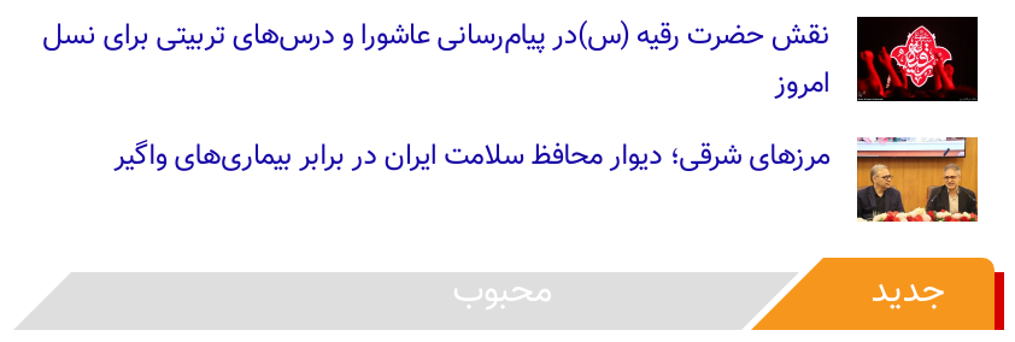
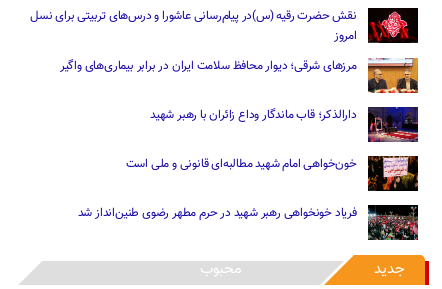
+ [image]
+ دارالذکر؛ قاب ماندگار وداع زائران با رهبر شهید
+ خون‌خواهی امام شهید مطالبه‌ای قانونی و ملی است
+ فریاد خونخواهی ‌رهبر شهید در حرم مطهر رضوی طنین‌انداز شد

+ [image]

+ [image]
